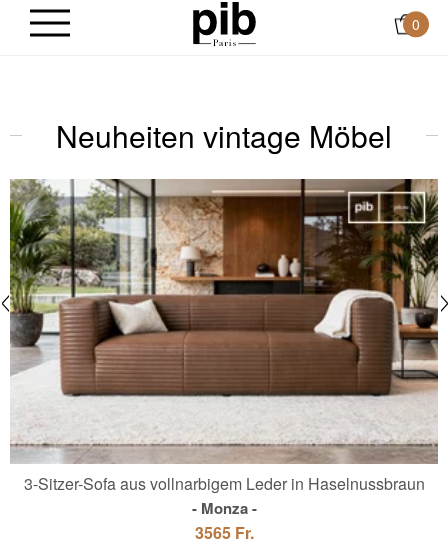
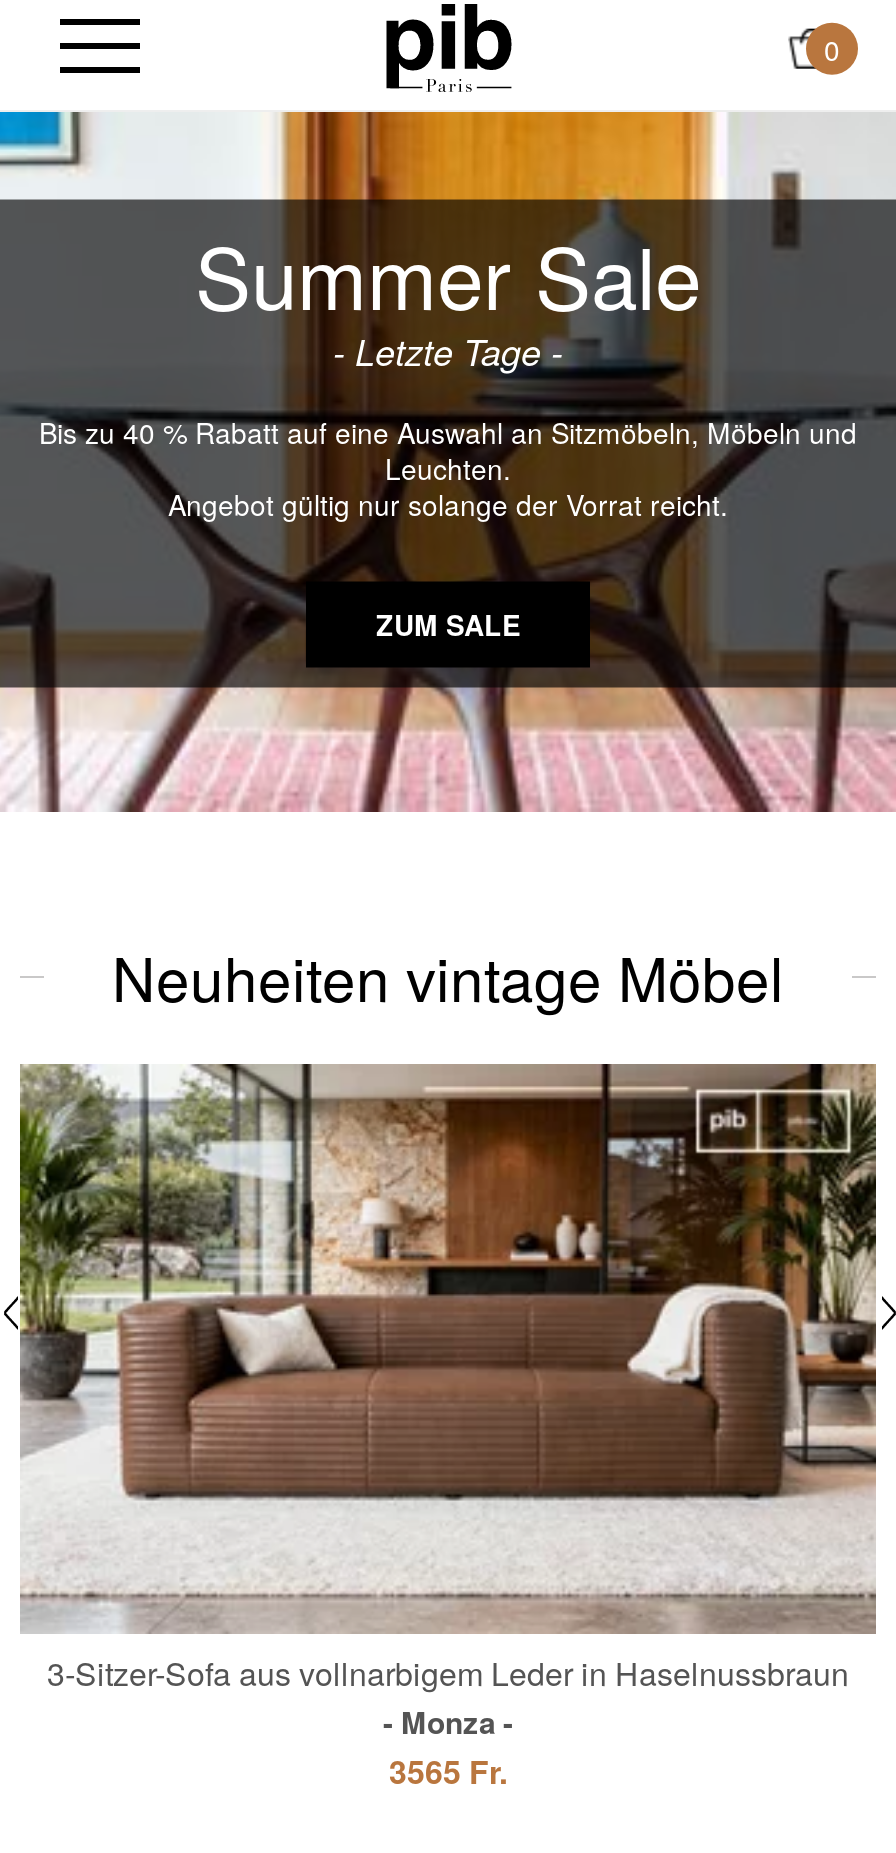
+ [image]
+ Summer Sale
+ - Letzte Tage -
+ Bis zu 40 % Rabatt auf eine Auswahl an Sitzmöbeln, Möbeln und
+ Leuchten.
+ Angebot gültig nur solange der Vorrat reicht.
+ ZUM SALE
